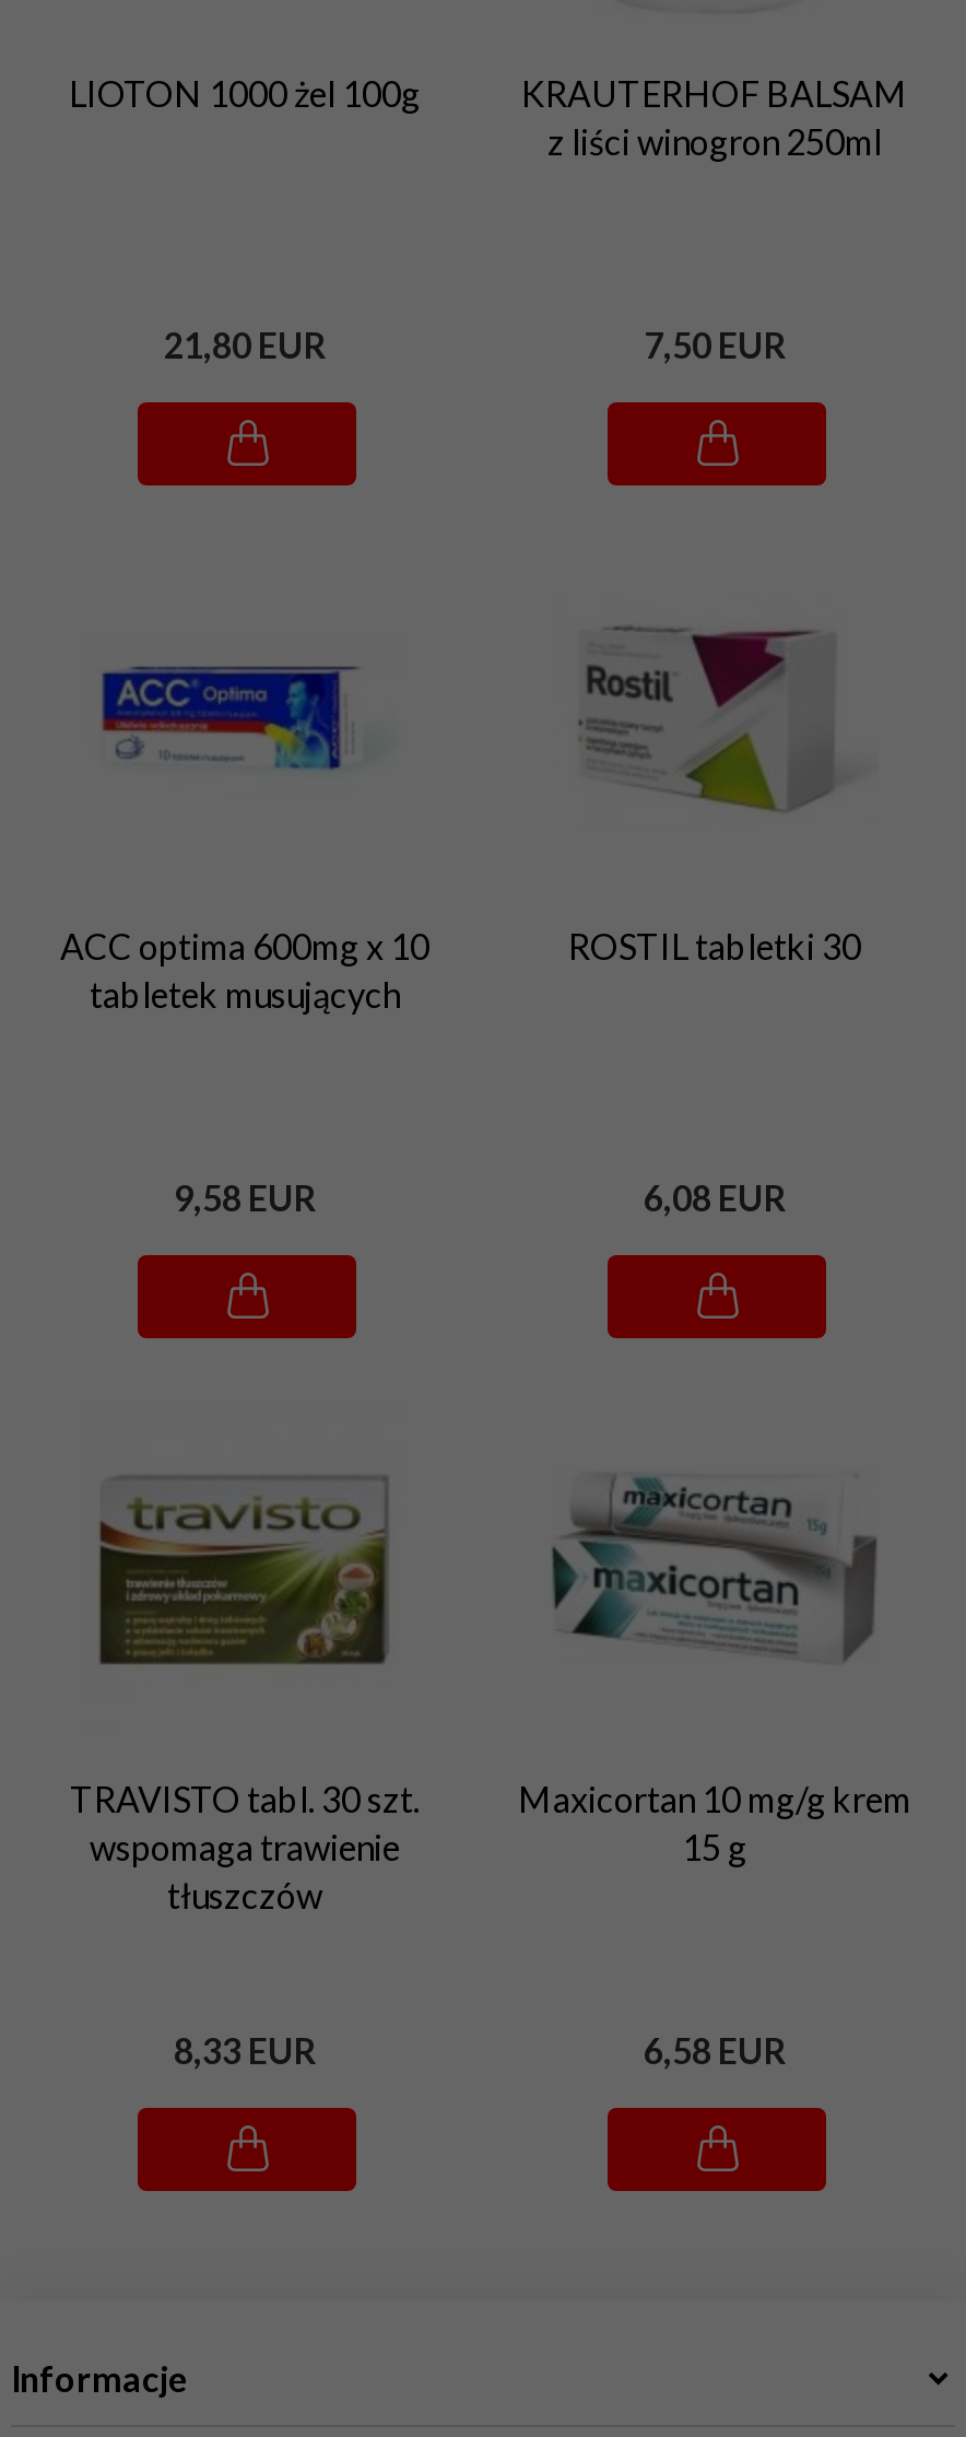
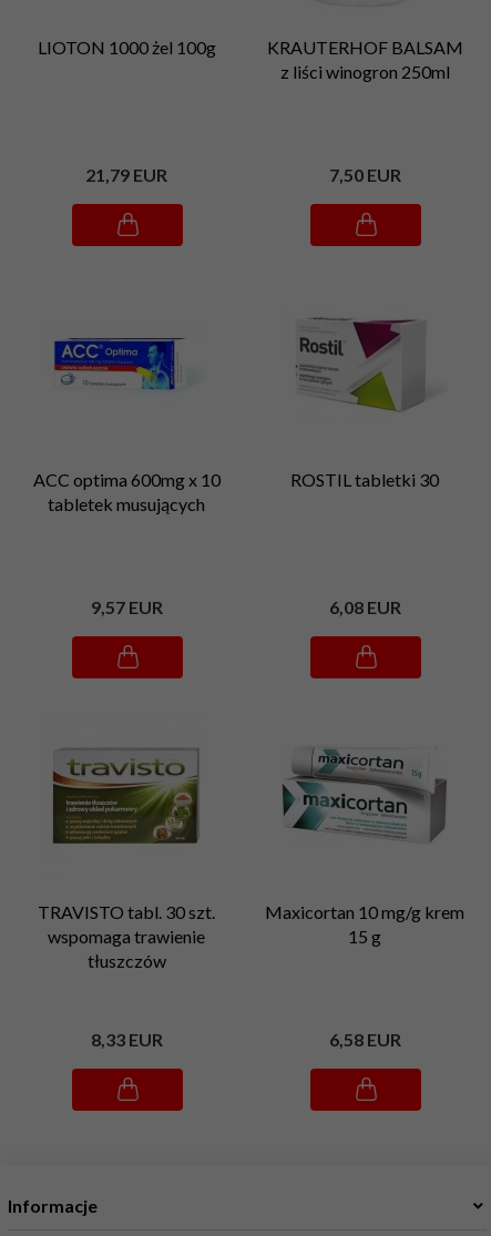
- 21,80 EUR
+ 21,79 EUR

- 9,58 EUR
+ 9,57 EUR
